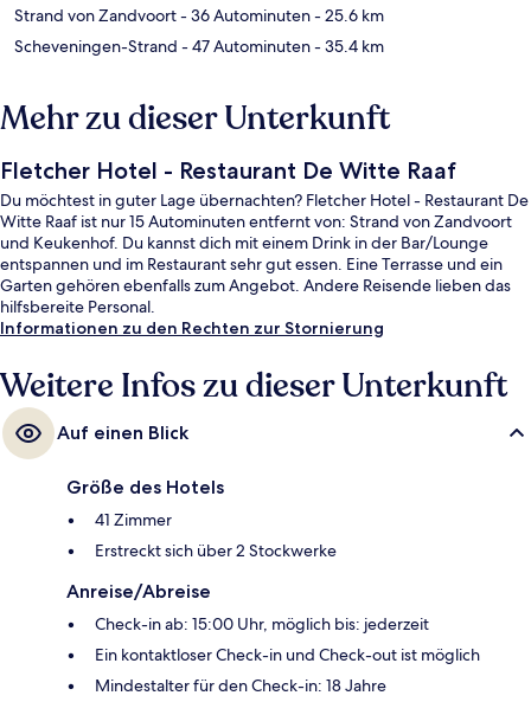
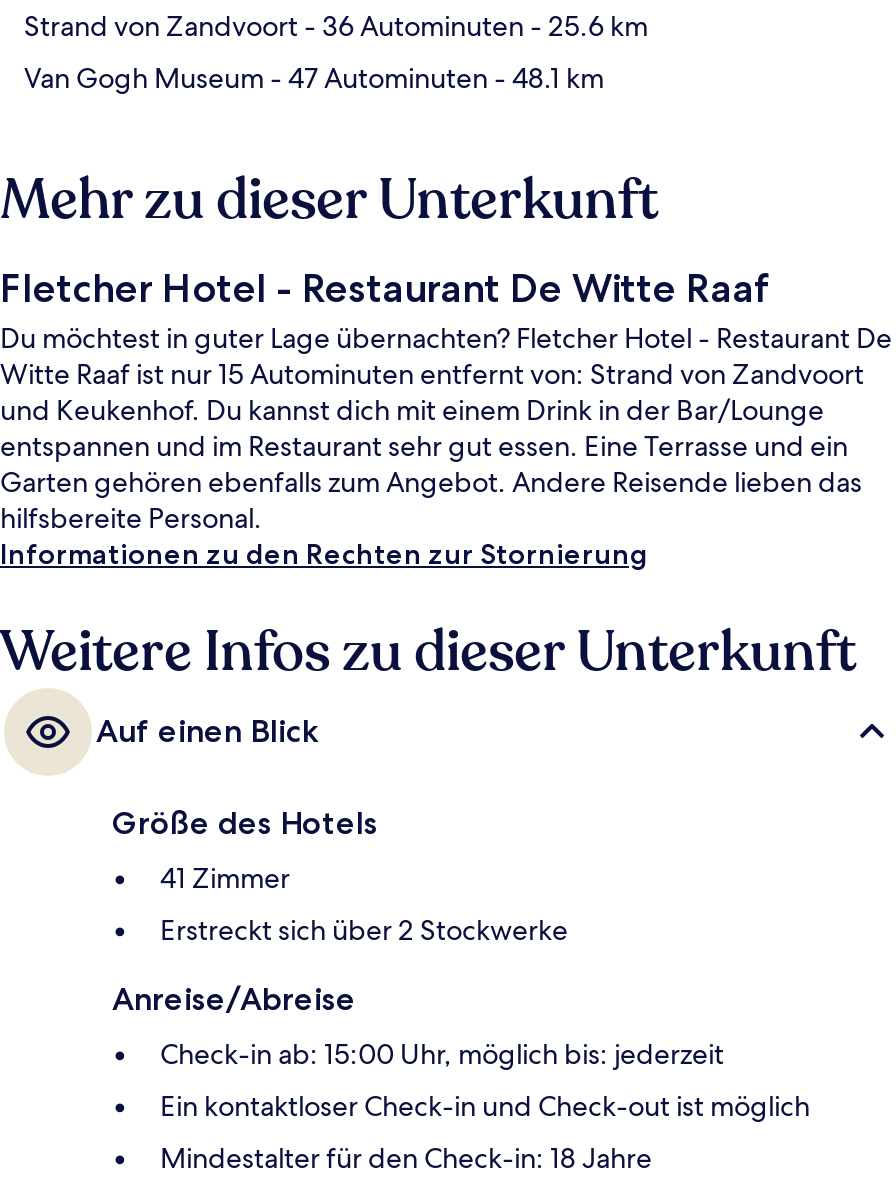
- Scheveningen-Strand - 47 Autominuten - 35.4 km
+ Van Gogh Museum - 47 Autominuten - 48.1 km
